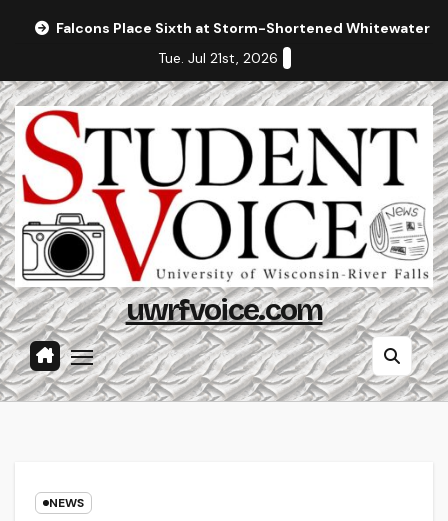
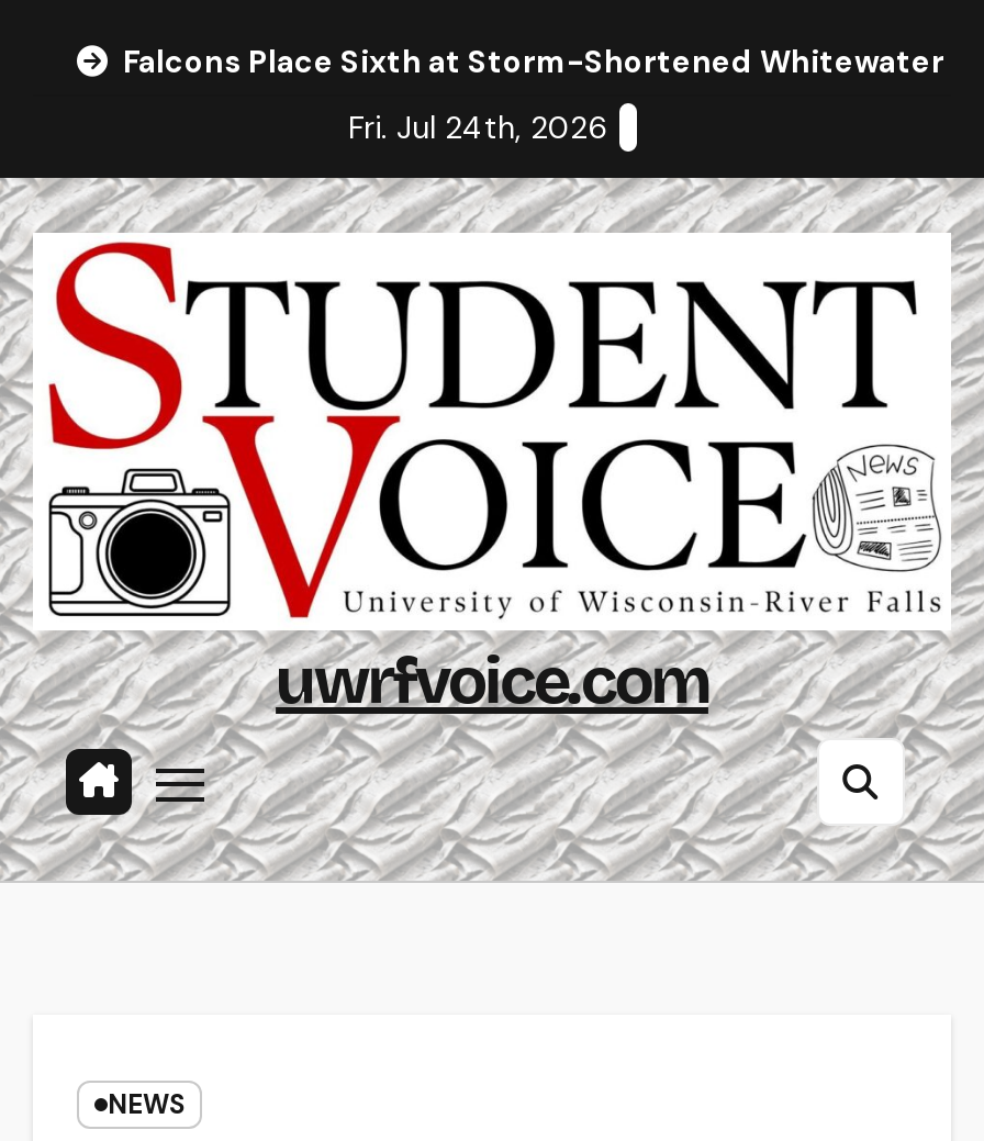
- Tue. Jul 21st, 2026
+ Fri. Jul 24th, 2026
